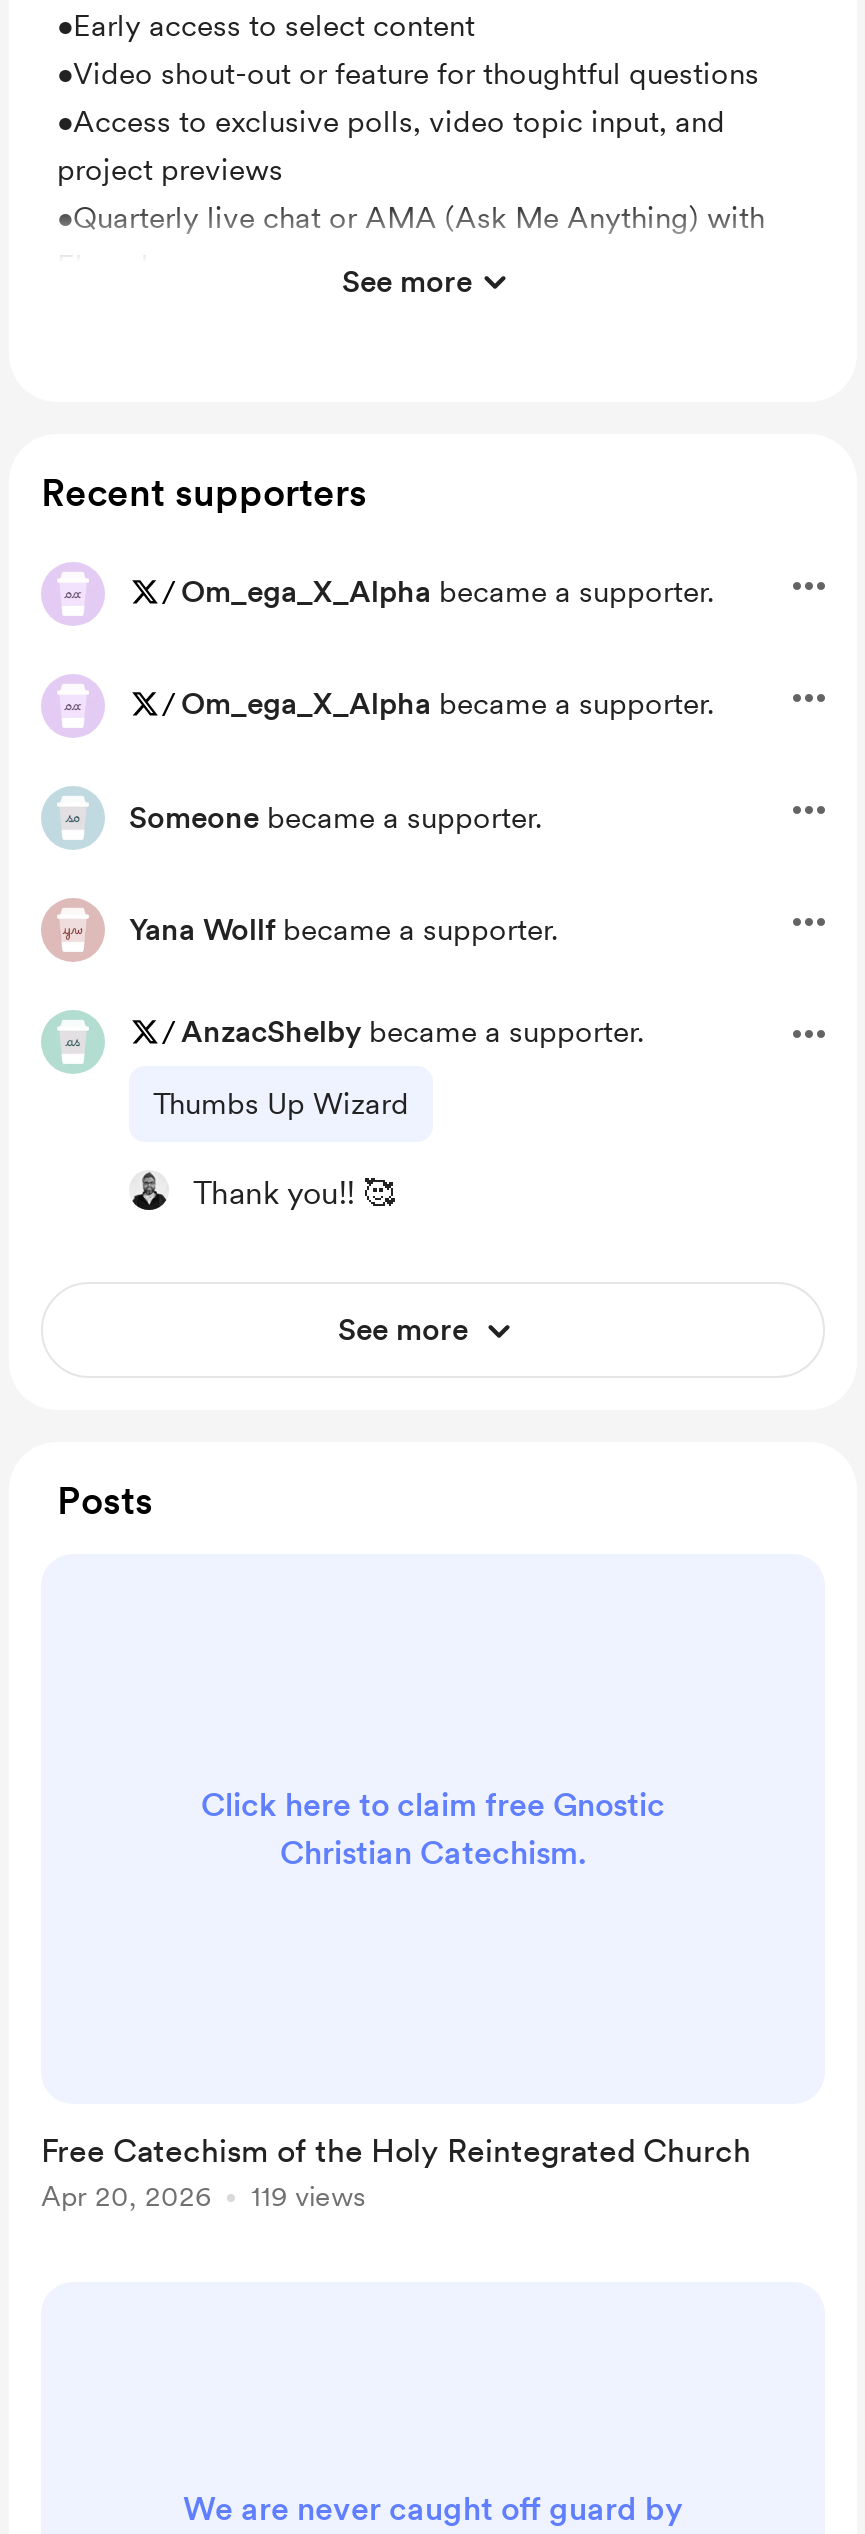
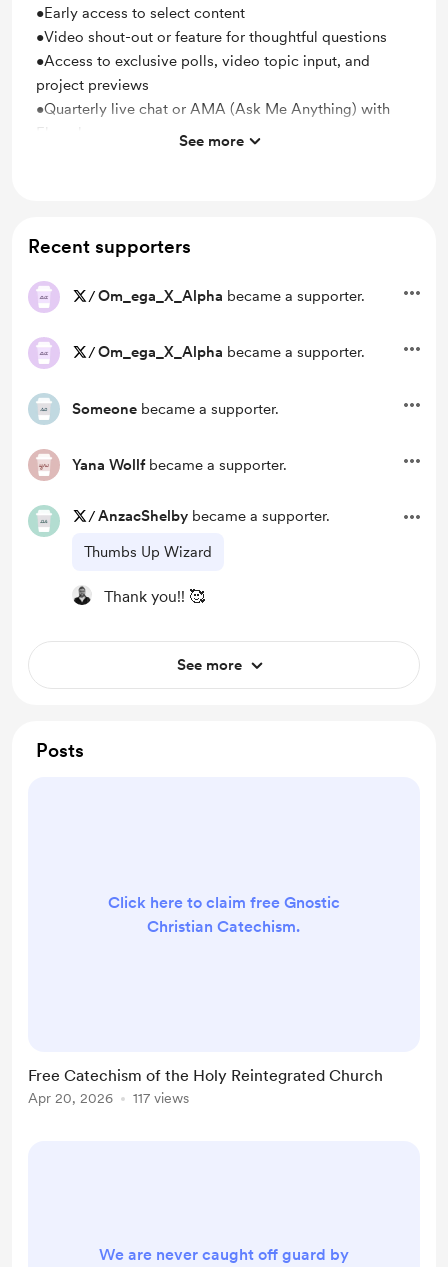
- Apr 20, 2026 119 views
+ Apr 20, 2026 117 views
